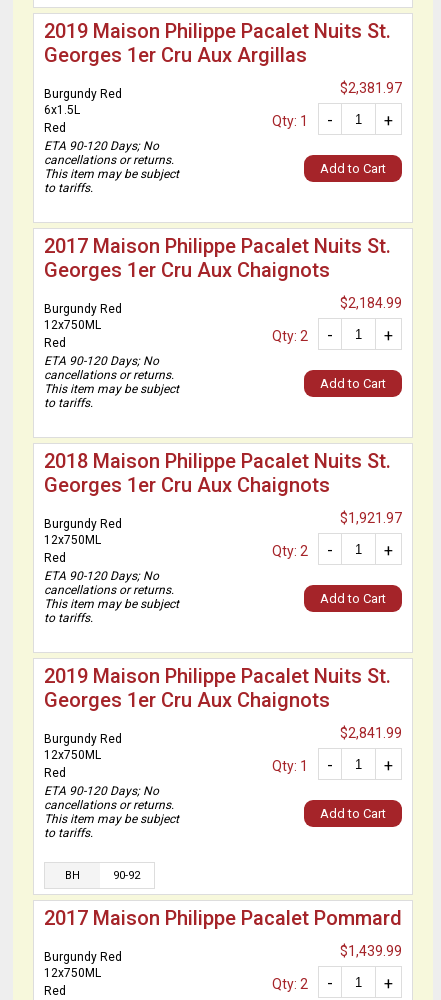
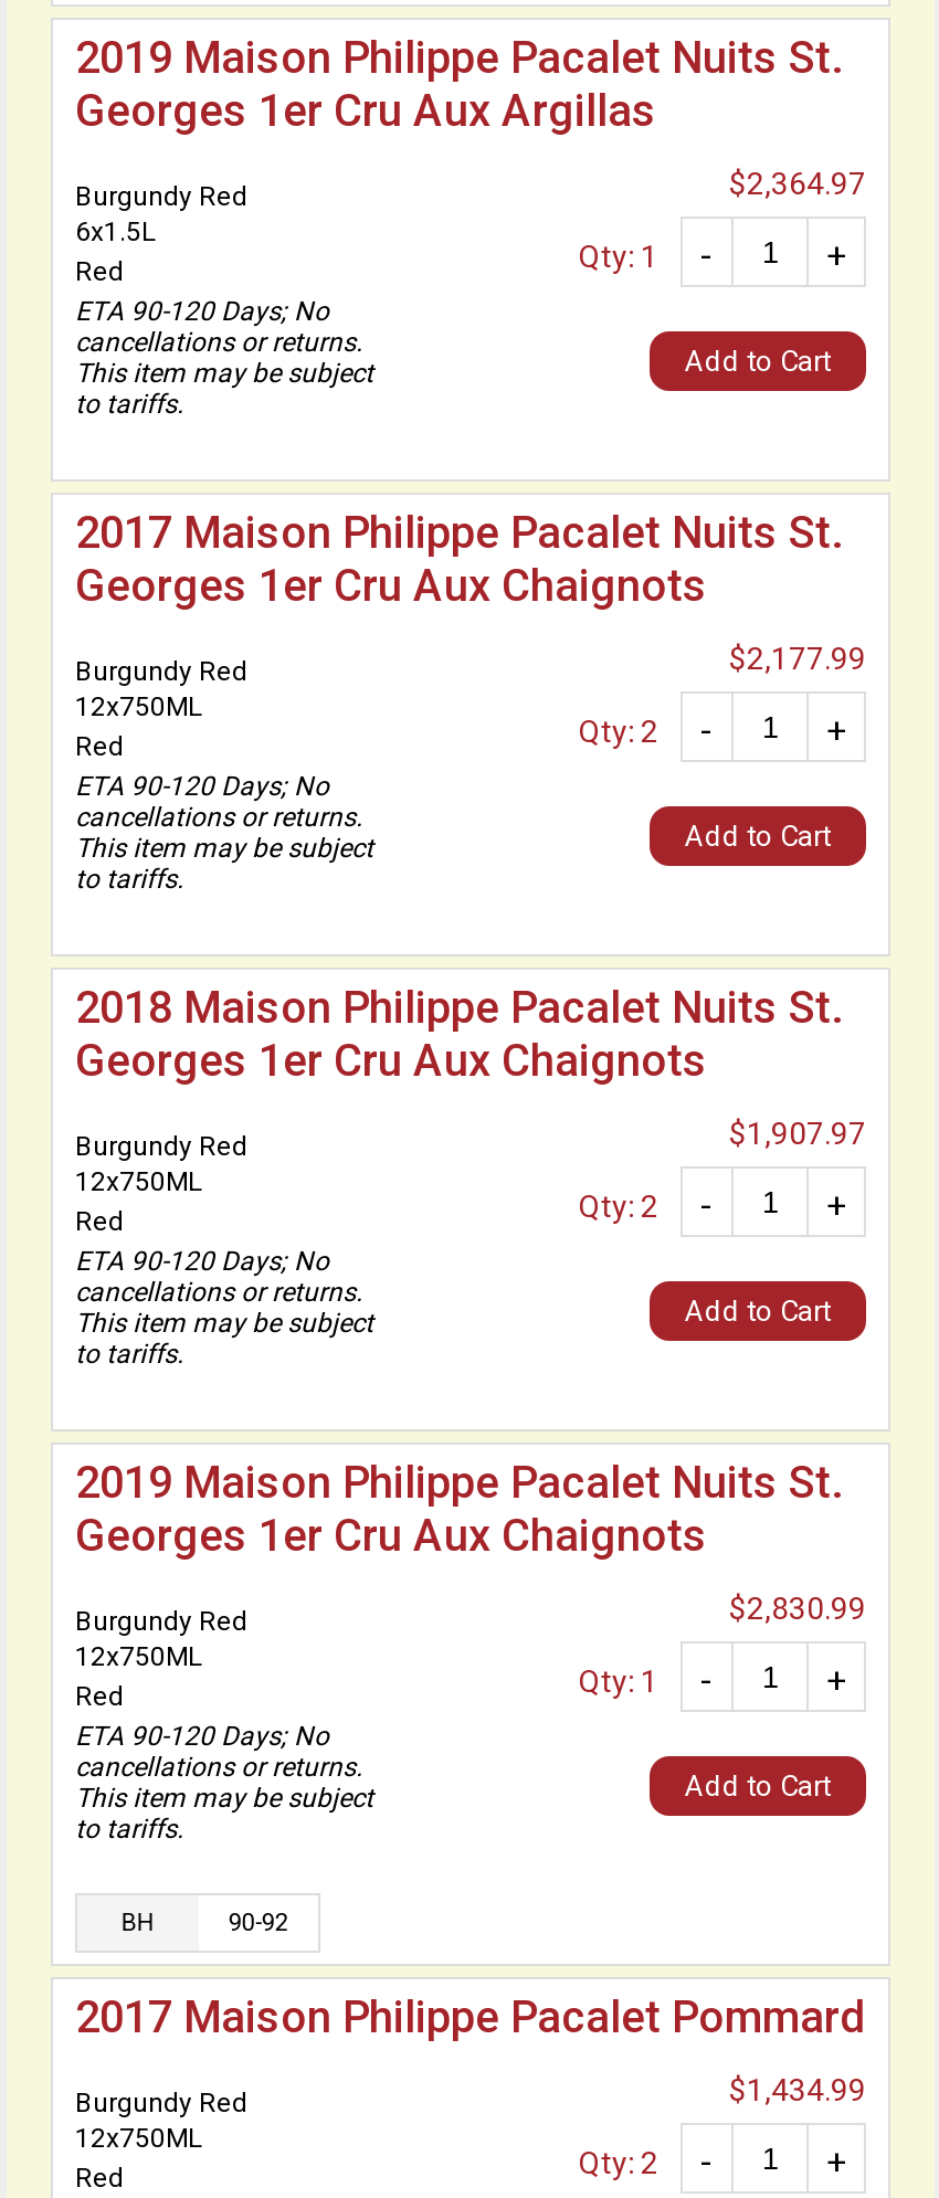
- $2,381.97
+ $2,364.97

- $2,184.99
+ $2,177.99

- $1,921.97
+ $1,907.97

- $2,841.99
+ $2,830.99

- $1,439.99
+ $1,434.99
